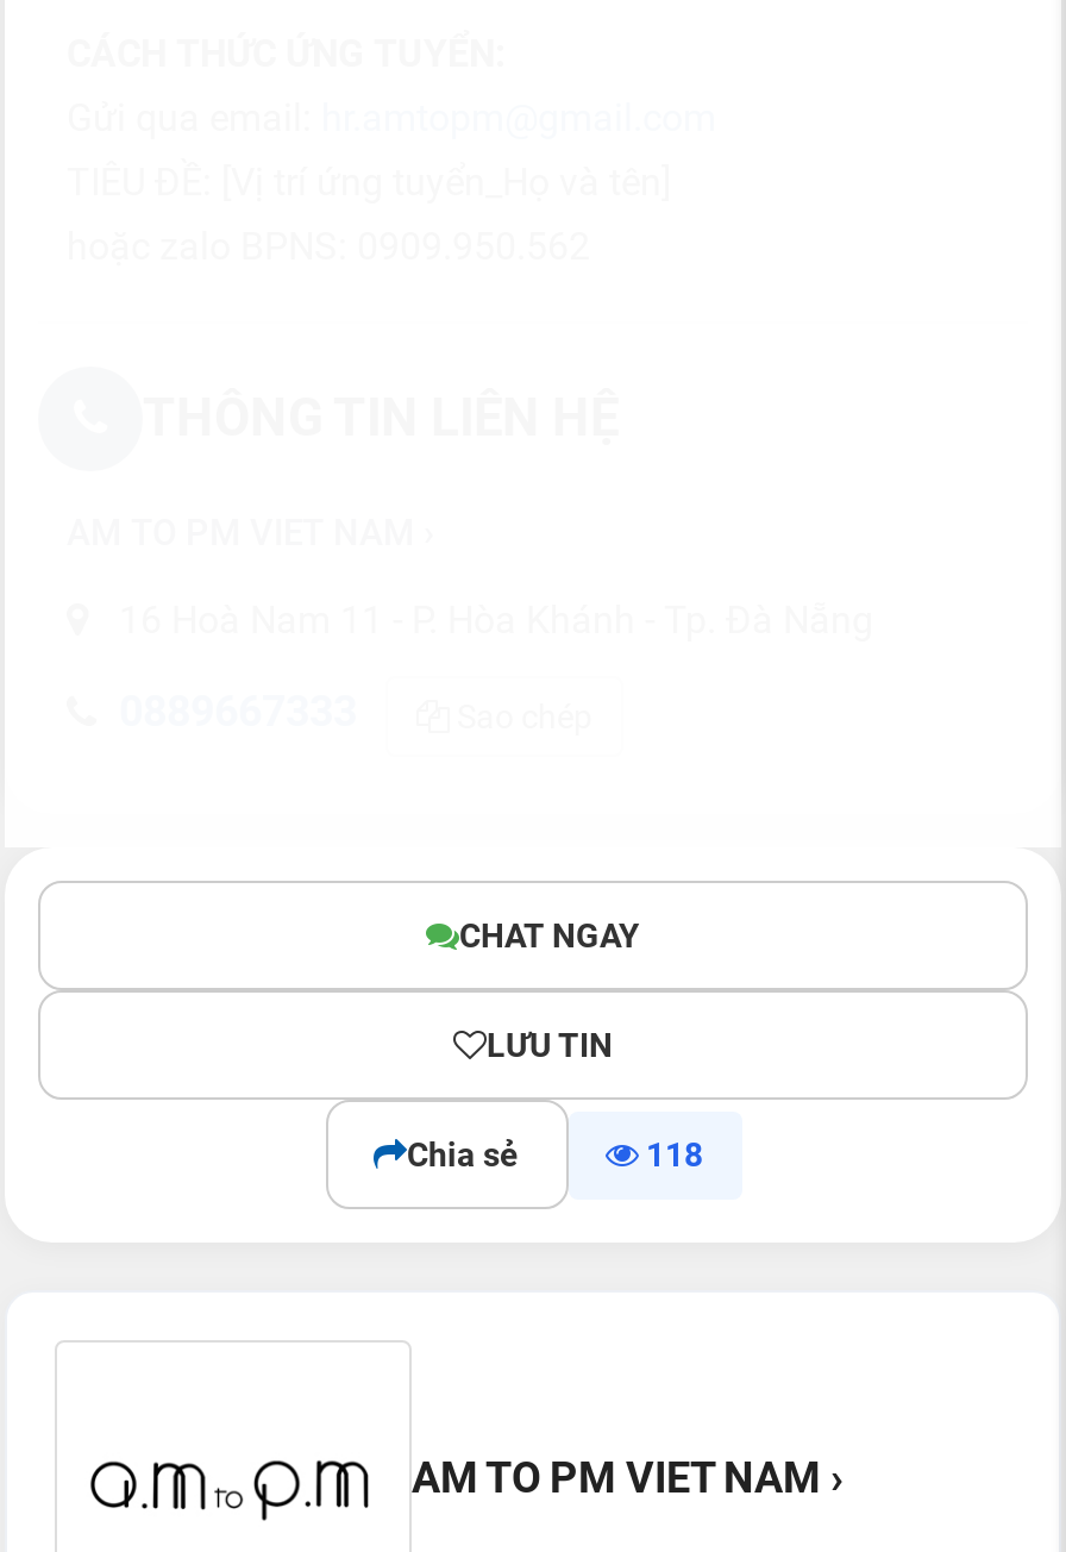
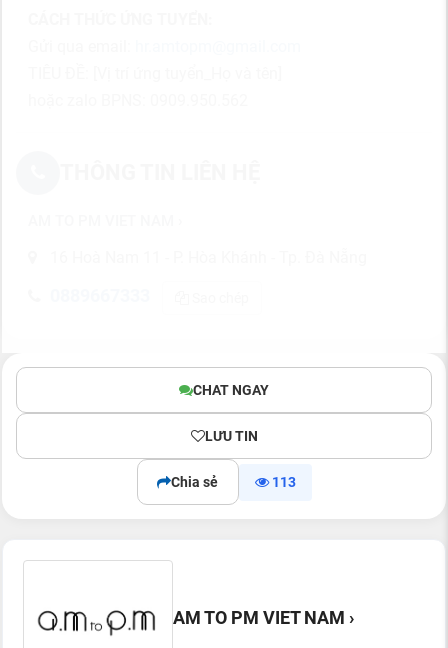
- 118
+ 113
